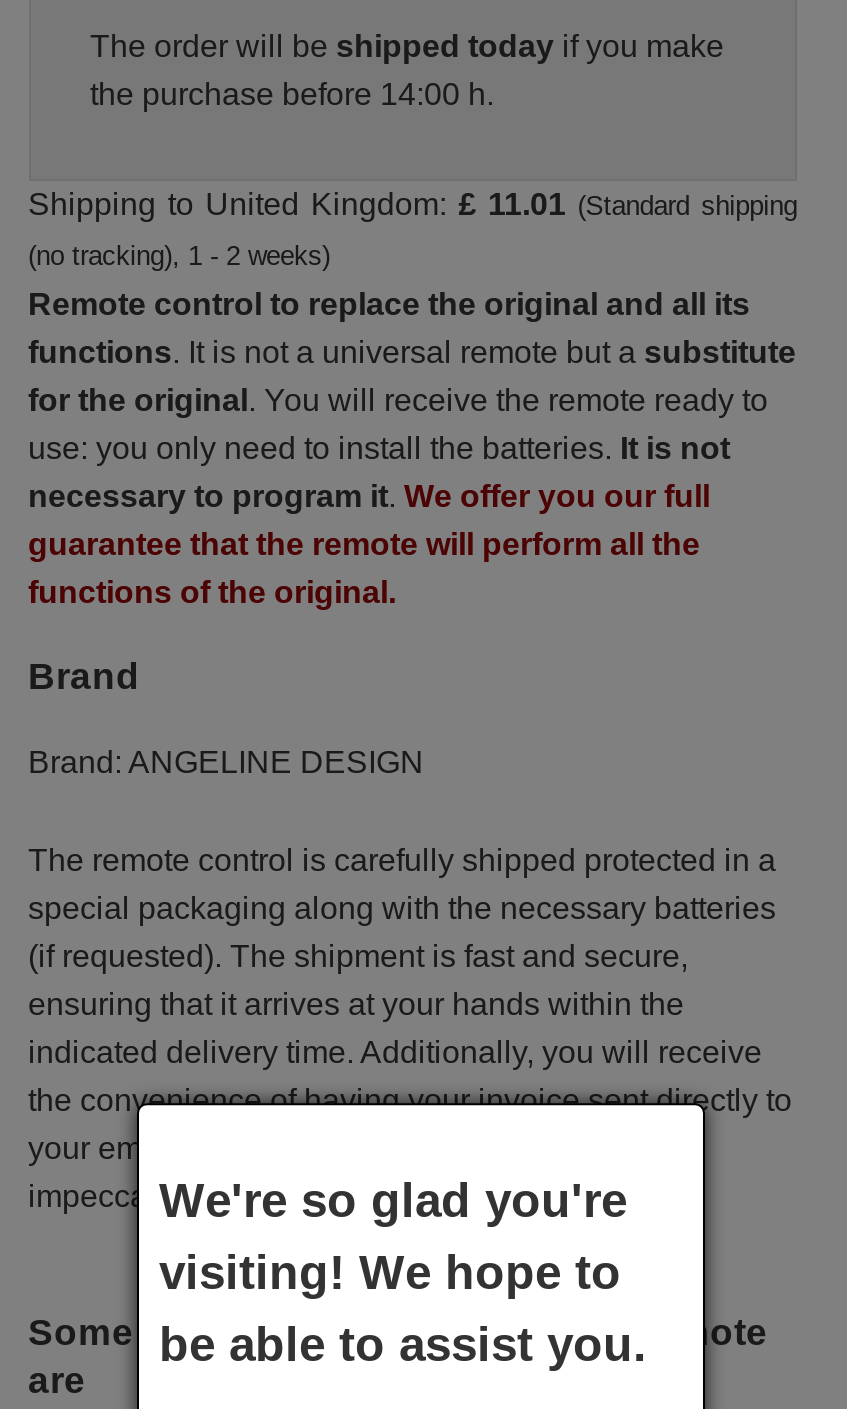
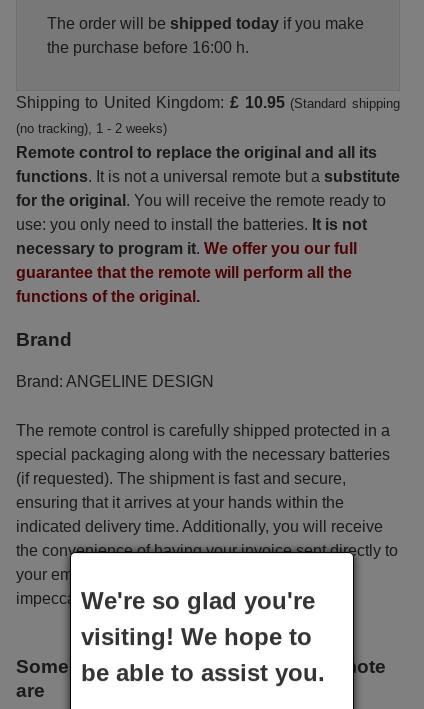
- the purchase before 14:00 h.
+ the purchase before 16:00 h.

- Shipping to United Kingdom: £ 11.01 (Standard shipping
+ Shipping to United Kingdom: £ 10.95 (Standard shipping
